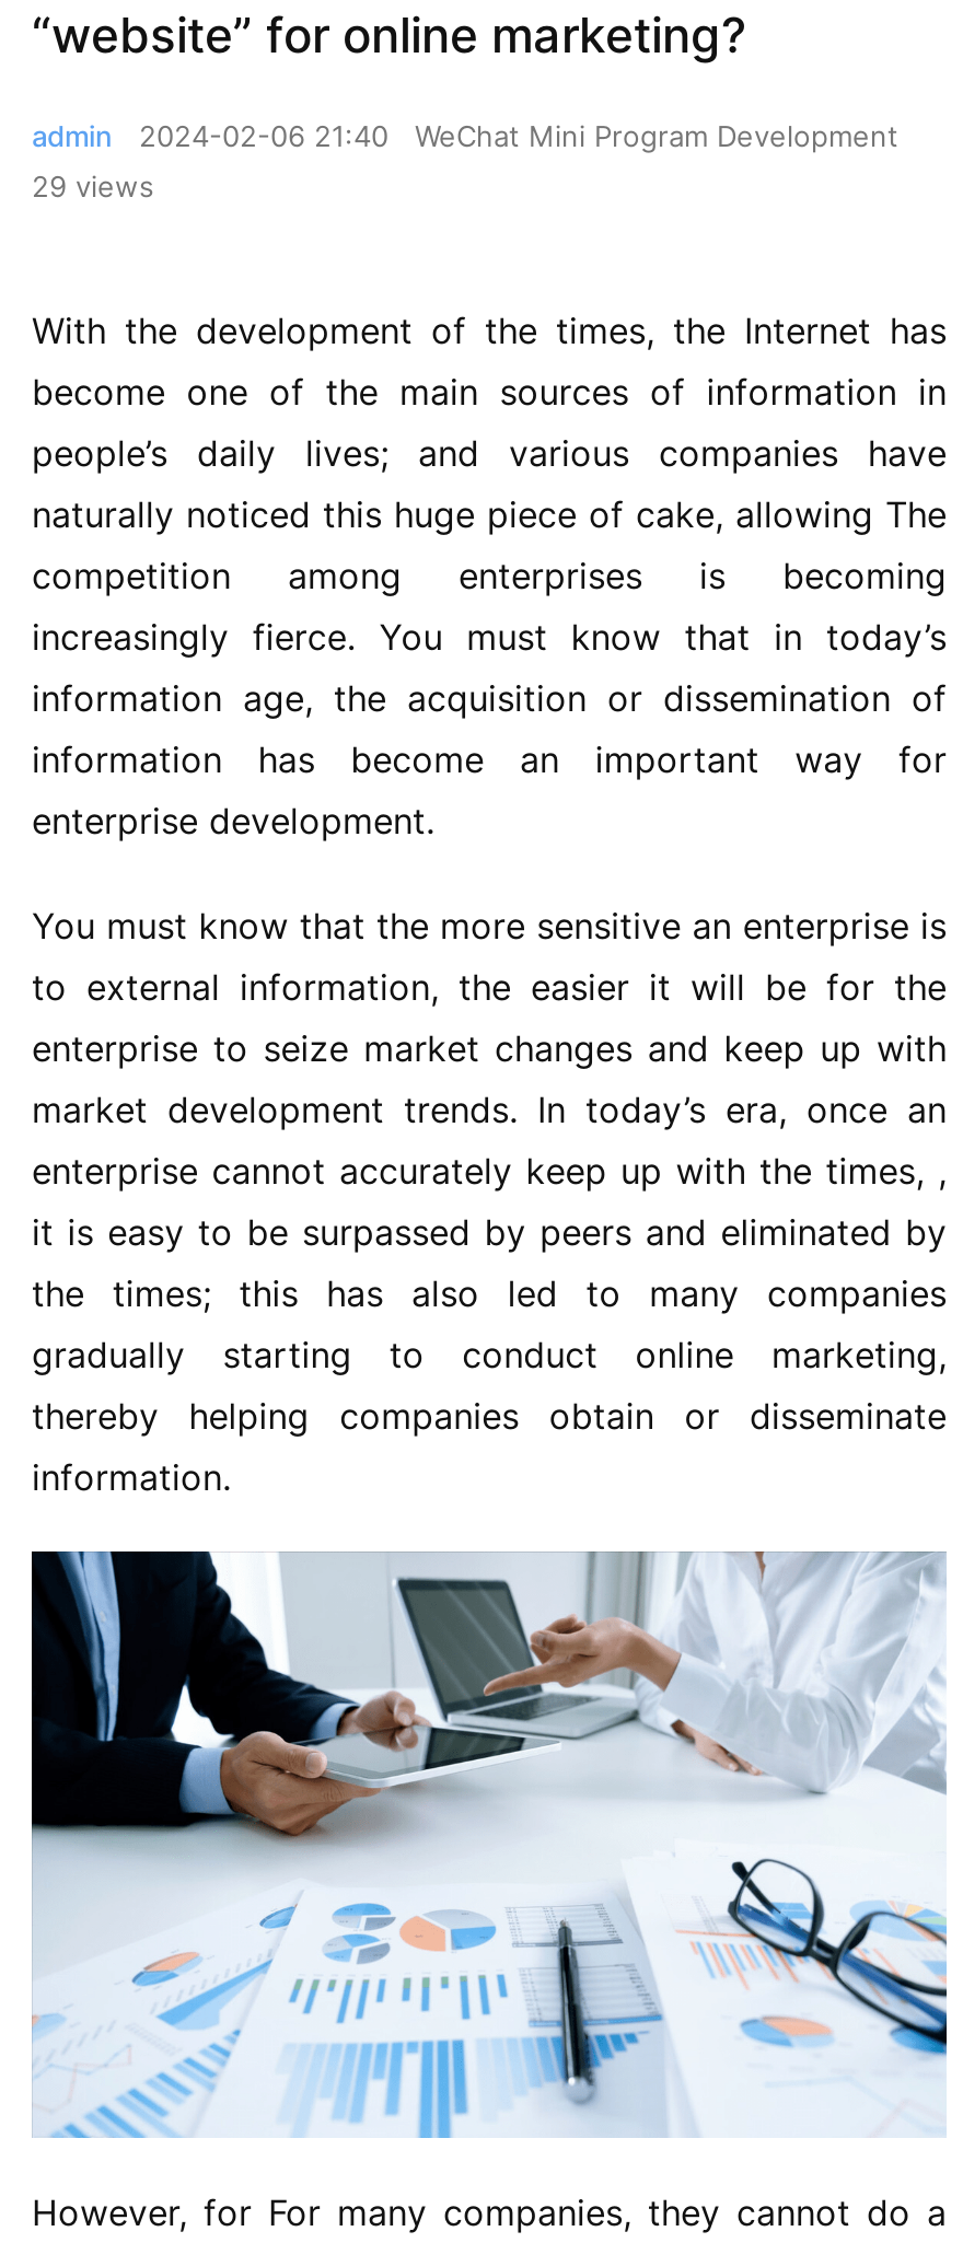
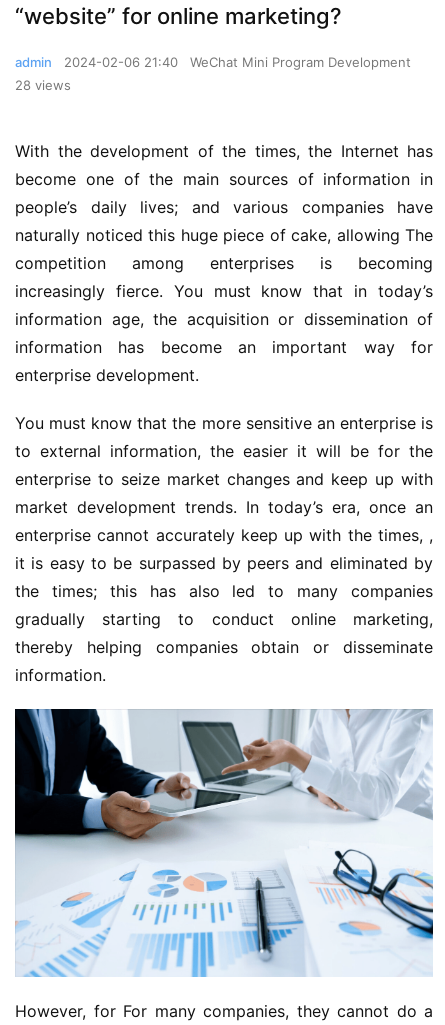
- 29 views
+ 28 views
